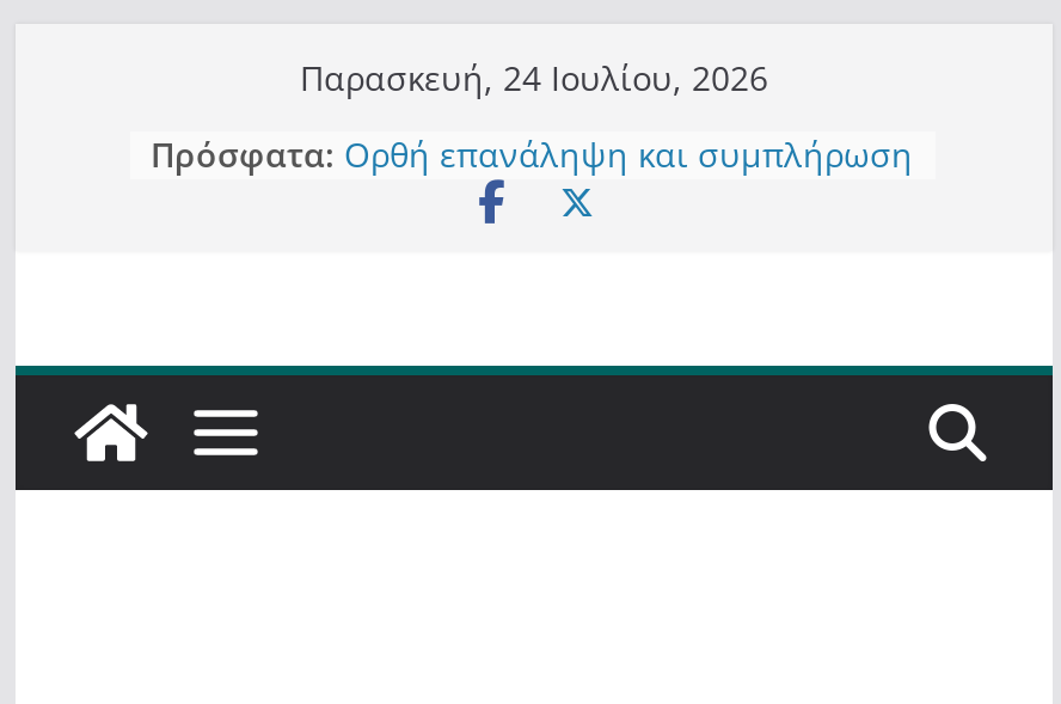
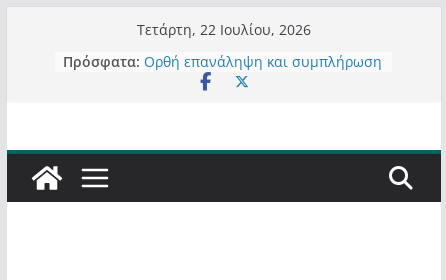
- Παρασκευή, 24 Ιουλίου, 2026
+ Τετάρτη, 22 Ιουλίου, 2026
